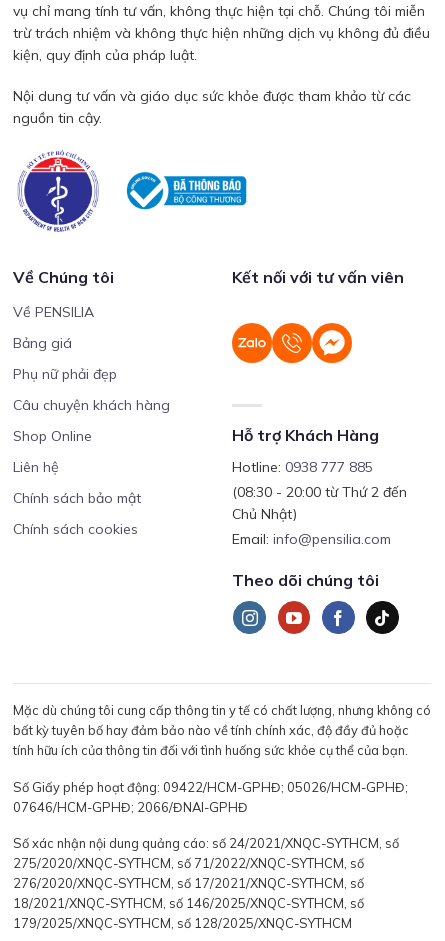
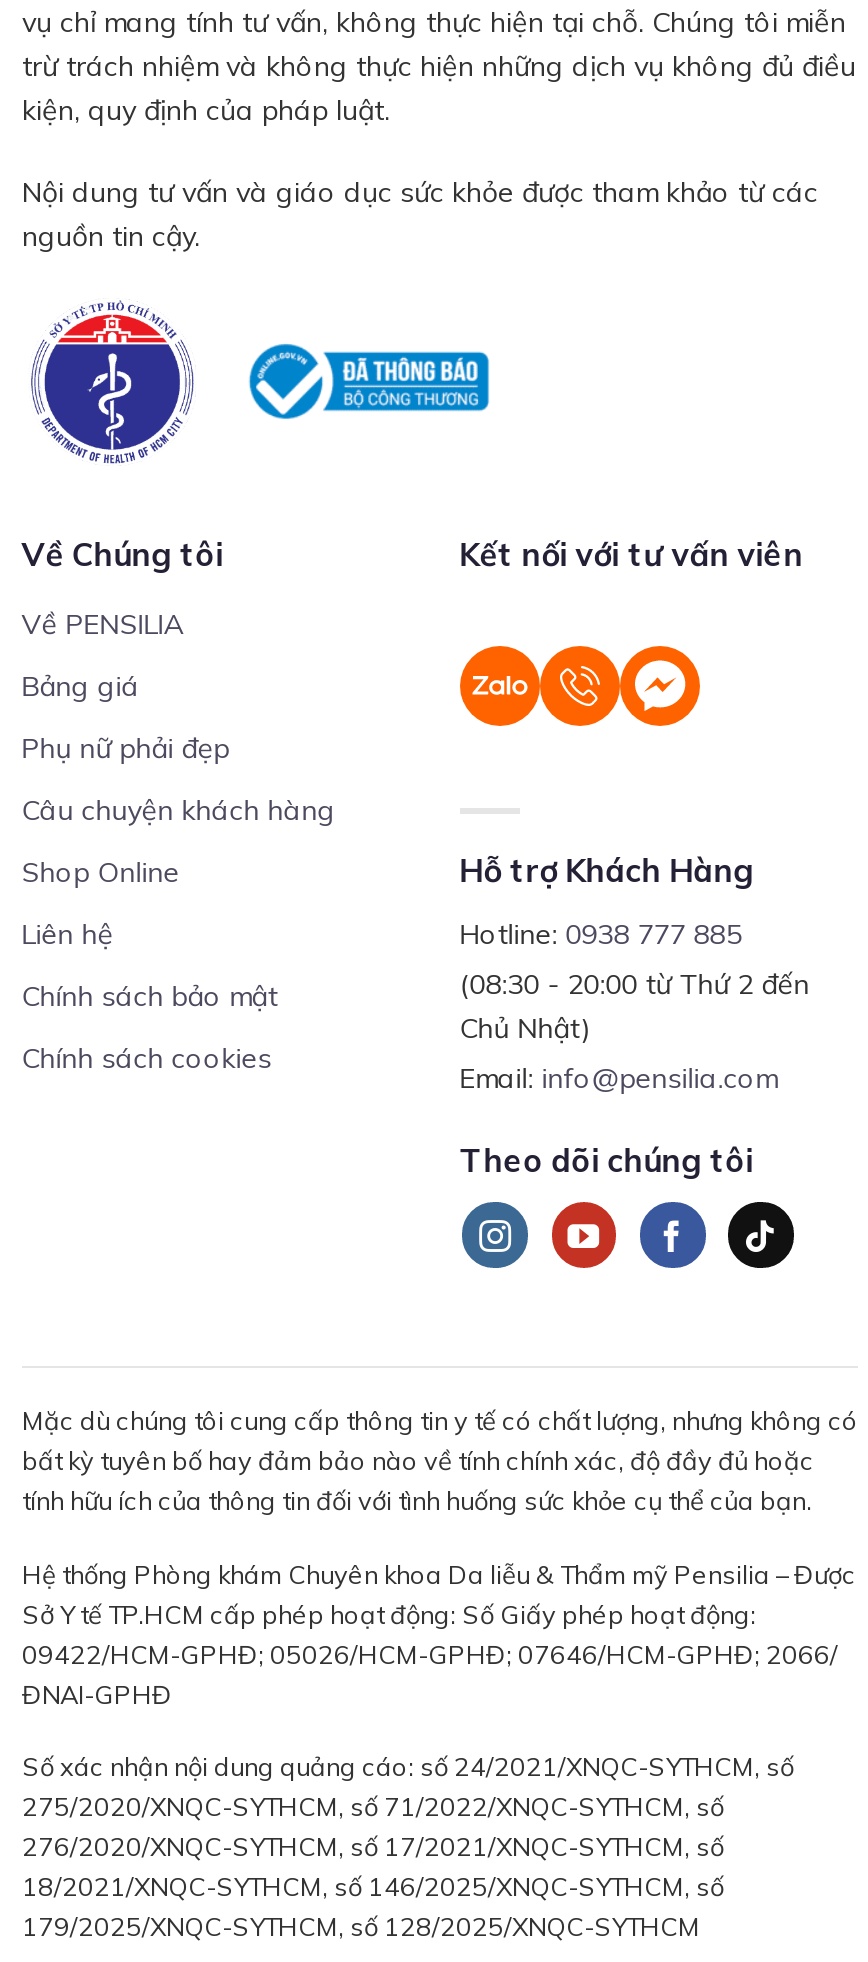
- Số Giấy phép hoạt động: 09422/HCM-GPHĐ; 05026/HCM-GPHĐ;
- 07646/HCM-GPHĐ; 2066/ĐNAI-GPHĐ
+ Hệ thống Phòng khám Chuyên khoa Da liễu & Thẩm mỹ Pensilia – Được
+ Sở Y tế TP.HCM cấp phép hoạt động: Số Giấy phép hoạt động:
+ 09422/HCM-GPHĐ; 05026/HCM-GPHĐ; 07646/HCM-GPHĐ; 2066/
+ ĐNAI-GPHĐ
